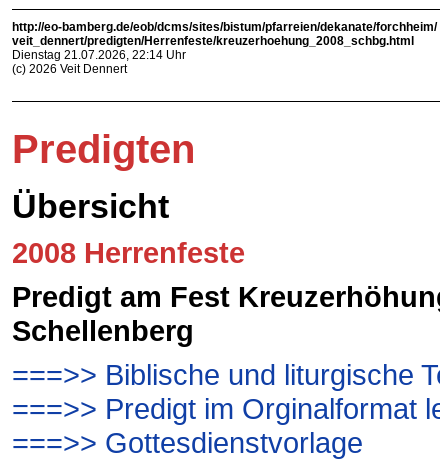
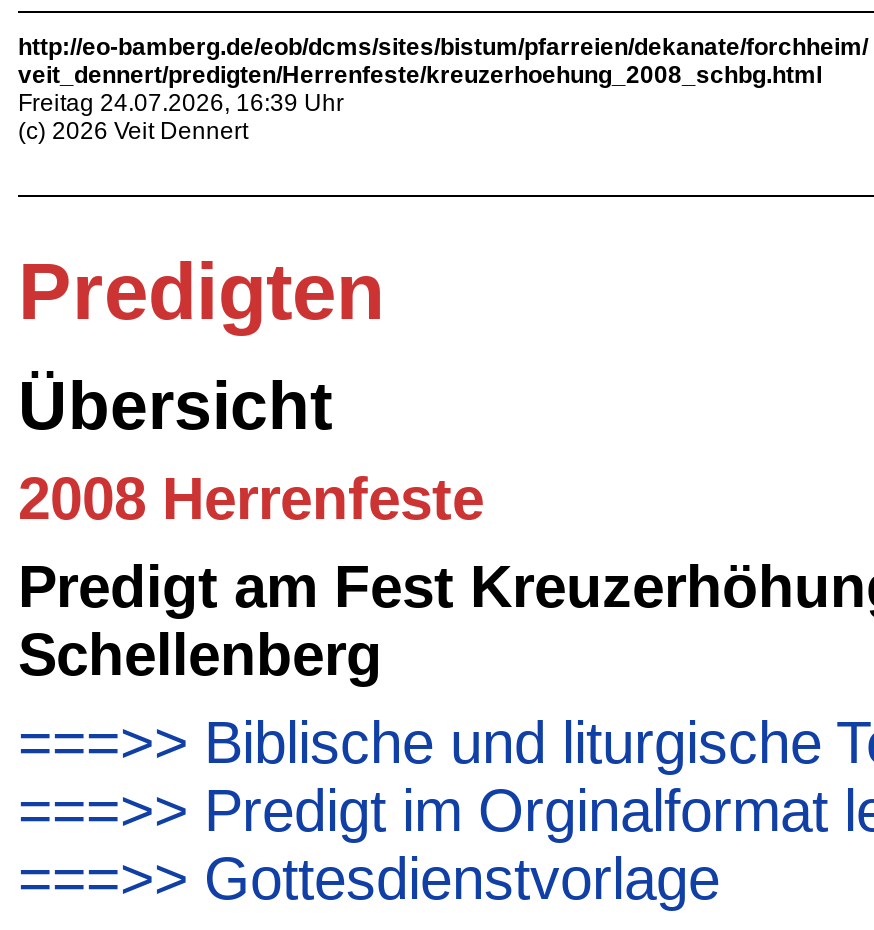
- Dienstag 21.07.2026, 22:14 Uhr
+ Freitag 24.07.2026, 16:39 Uhr
